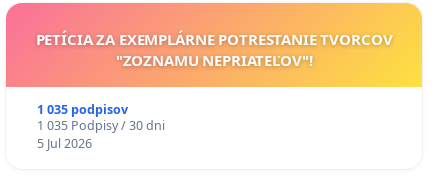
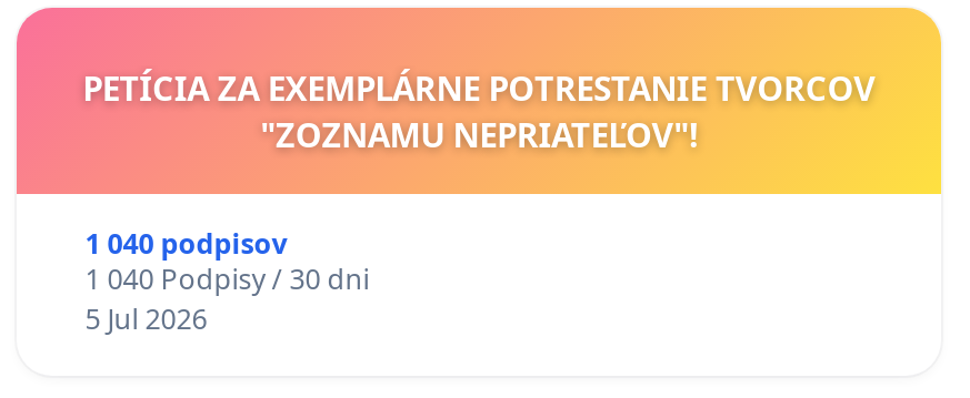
- 1 035 podpisov
+ 1 040 podpisov

- 1 035 Podpisy / 30 dni
+ 1 040 Podpisy / 30 dni
